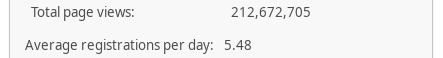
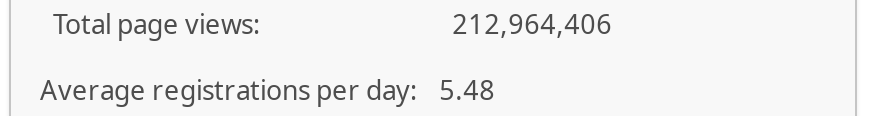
- 212,672,705
+ 212,964,406
